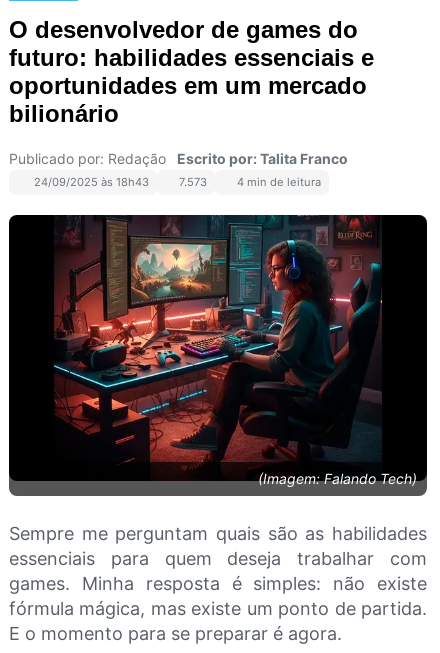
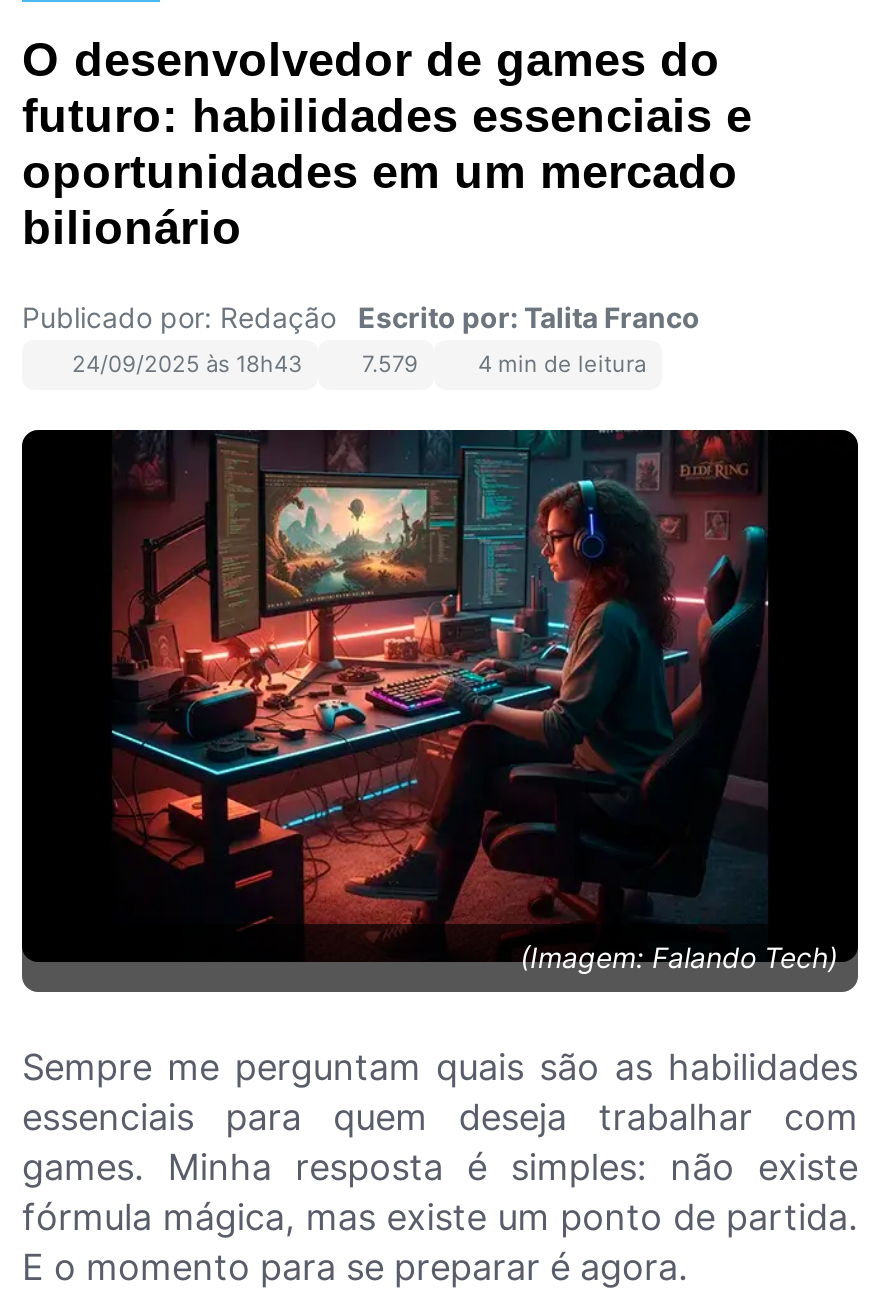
- 7.573
+ 7.579
